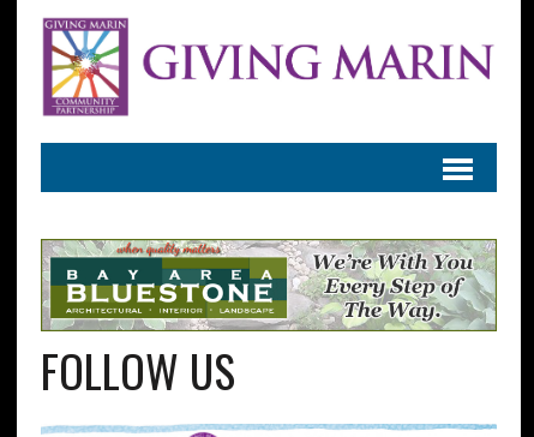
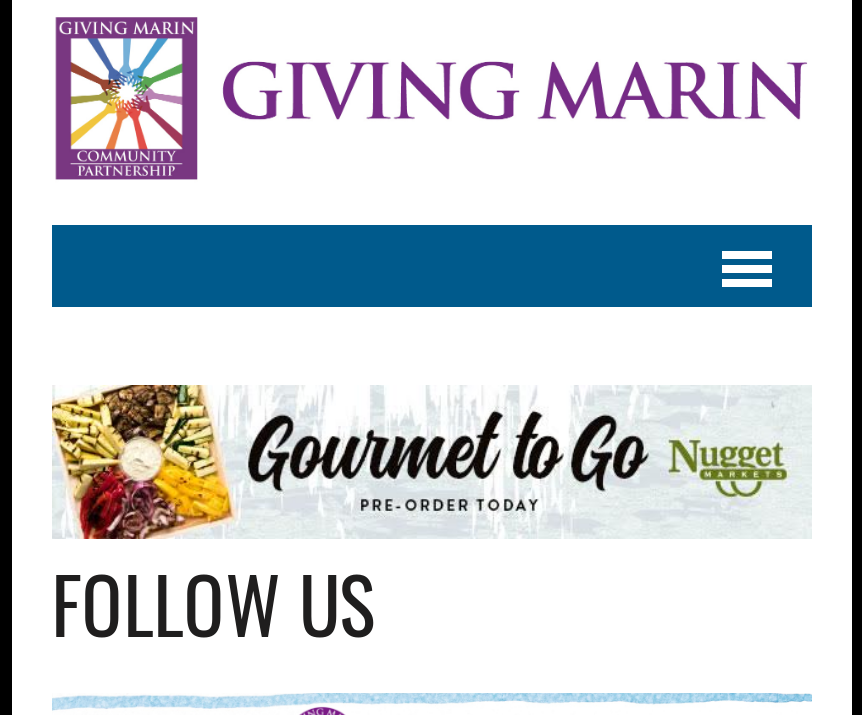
- [image]
+ [image]
